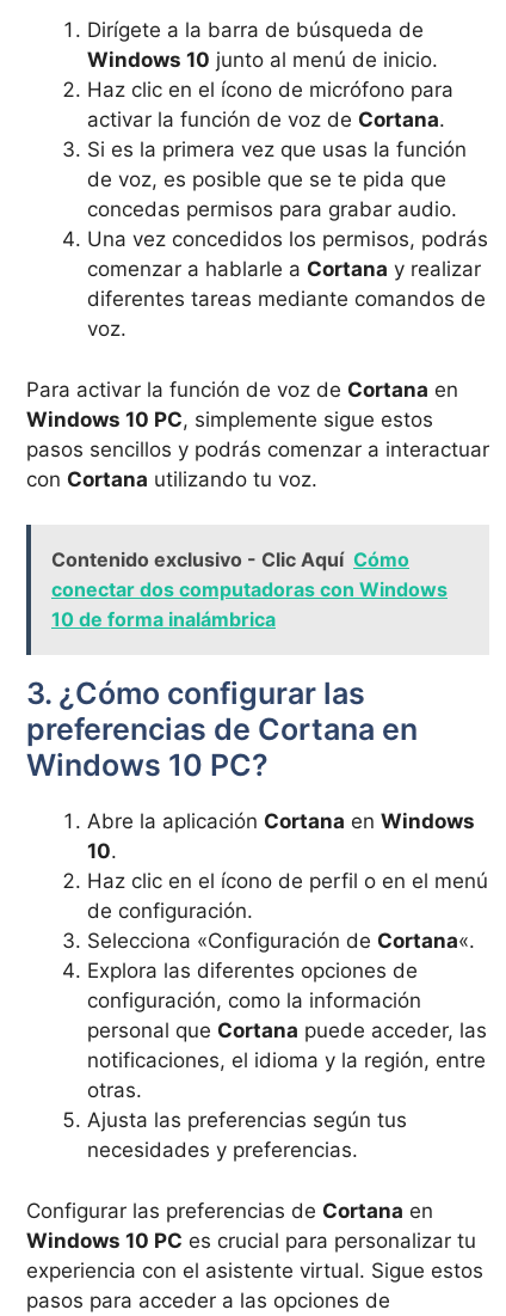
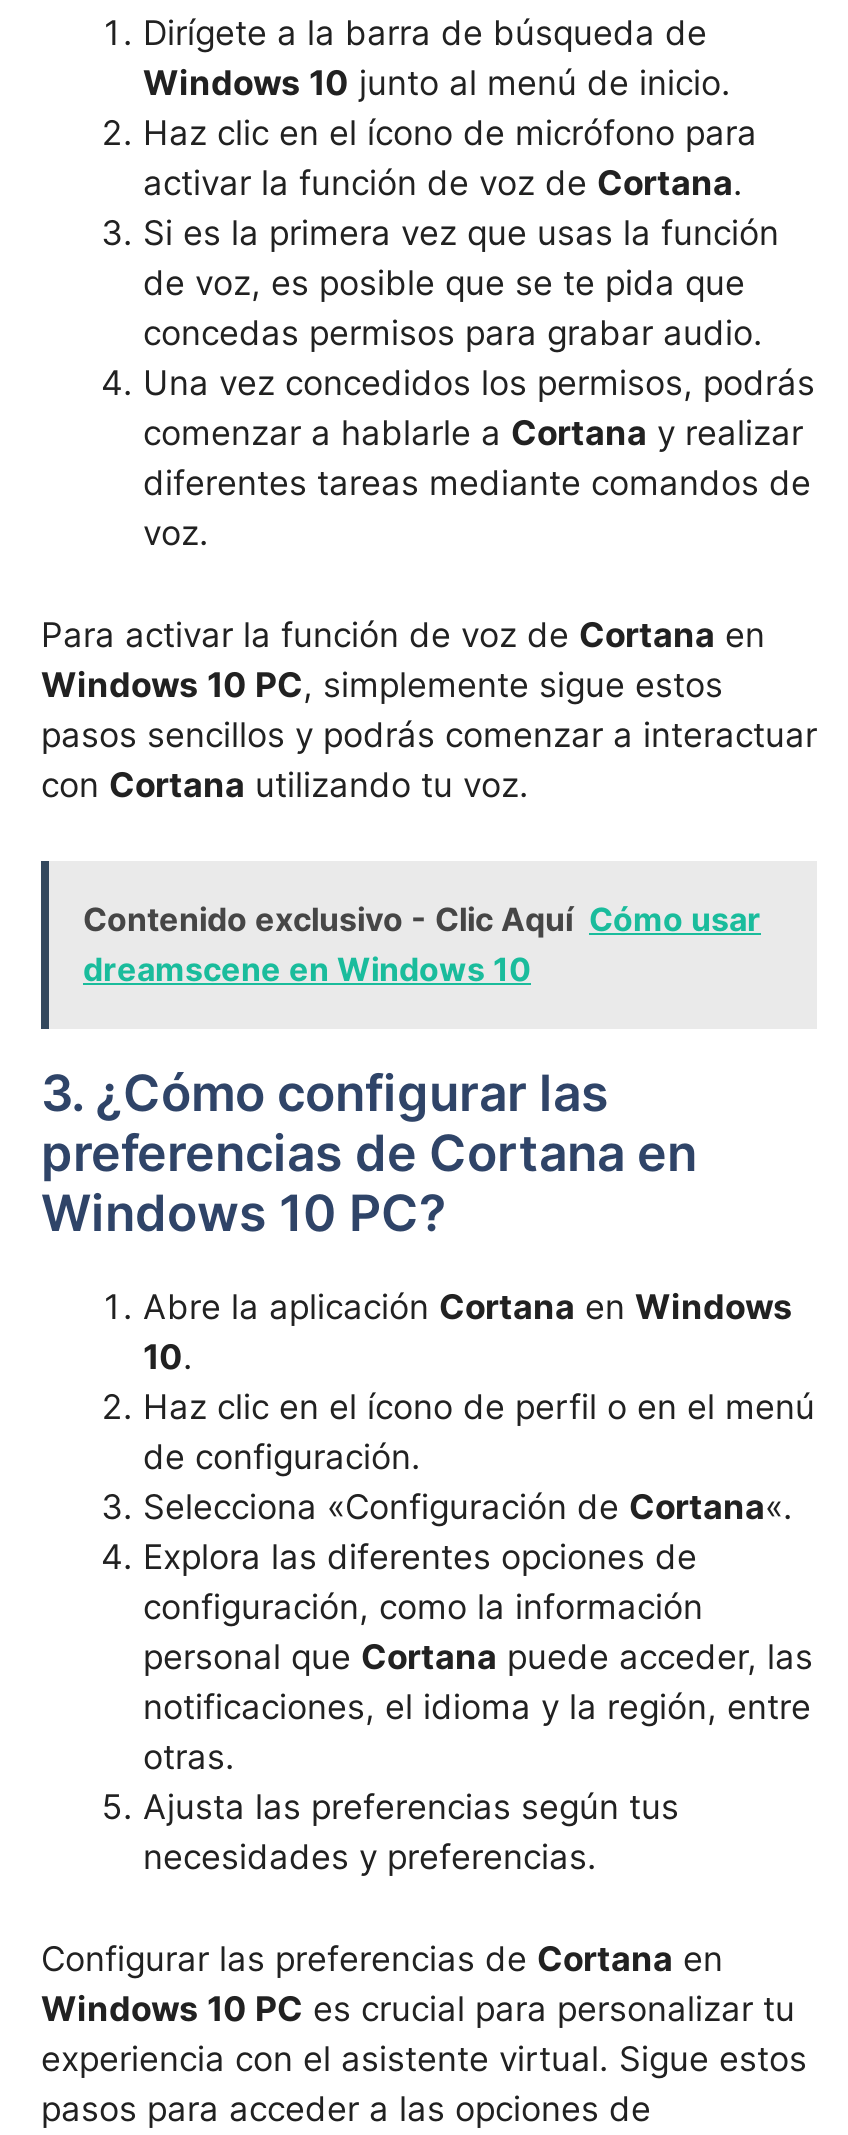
- Contenido exclusivo - Clic Aquí Cómo
- conectar dos computadoras con Windows
- 10 de forma inalámbrica
+ Contenido exclusivo - Clic Aquí Cómo usar
+ dreamscene en Windows 10
